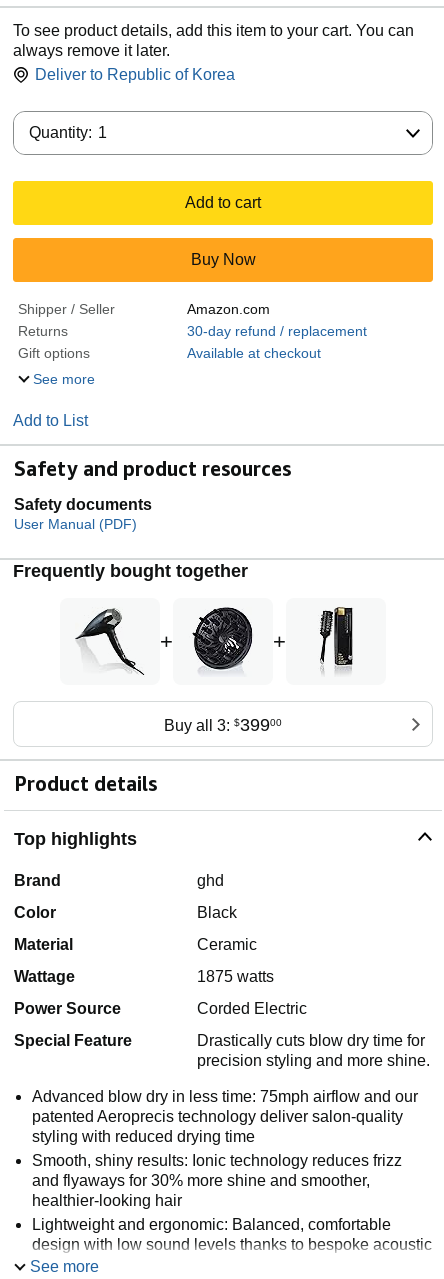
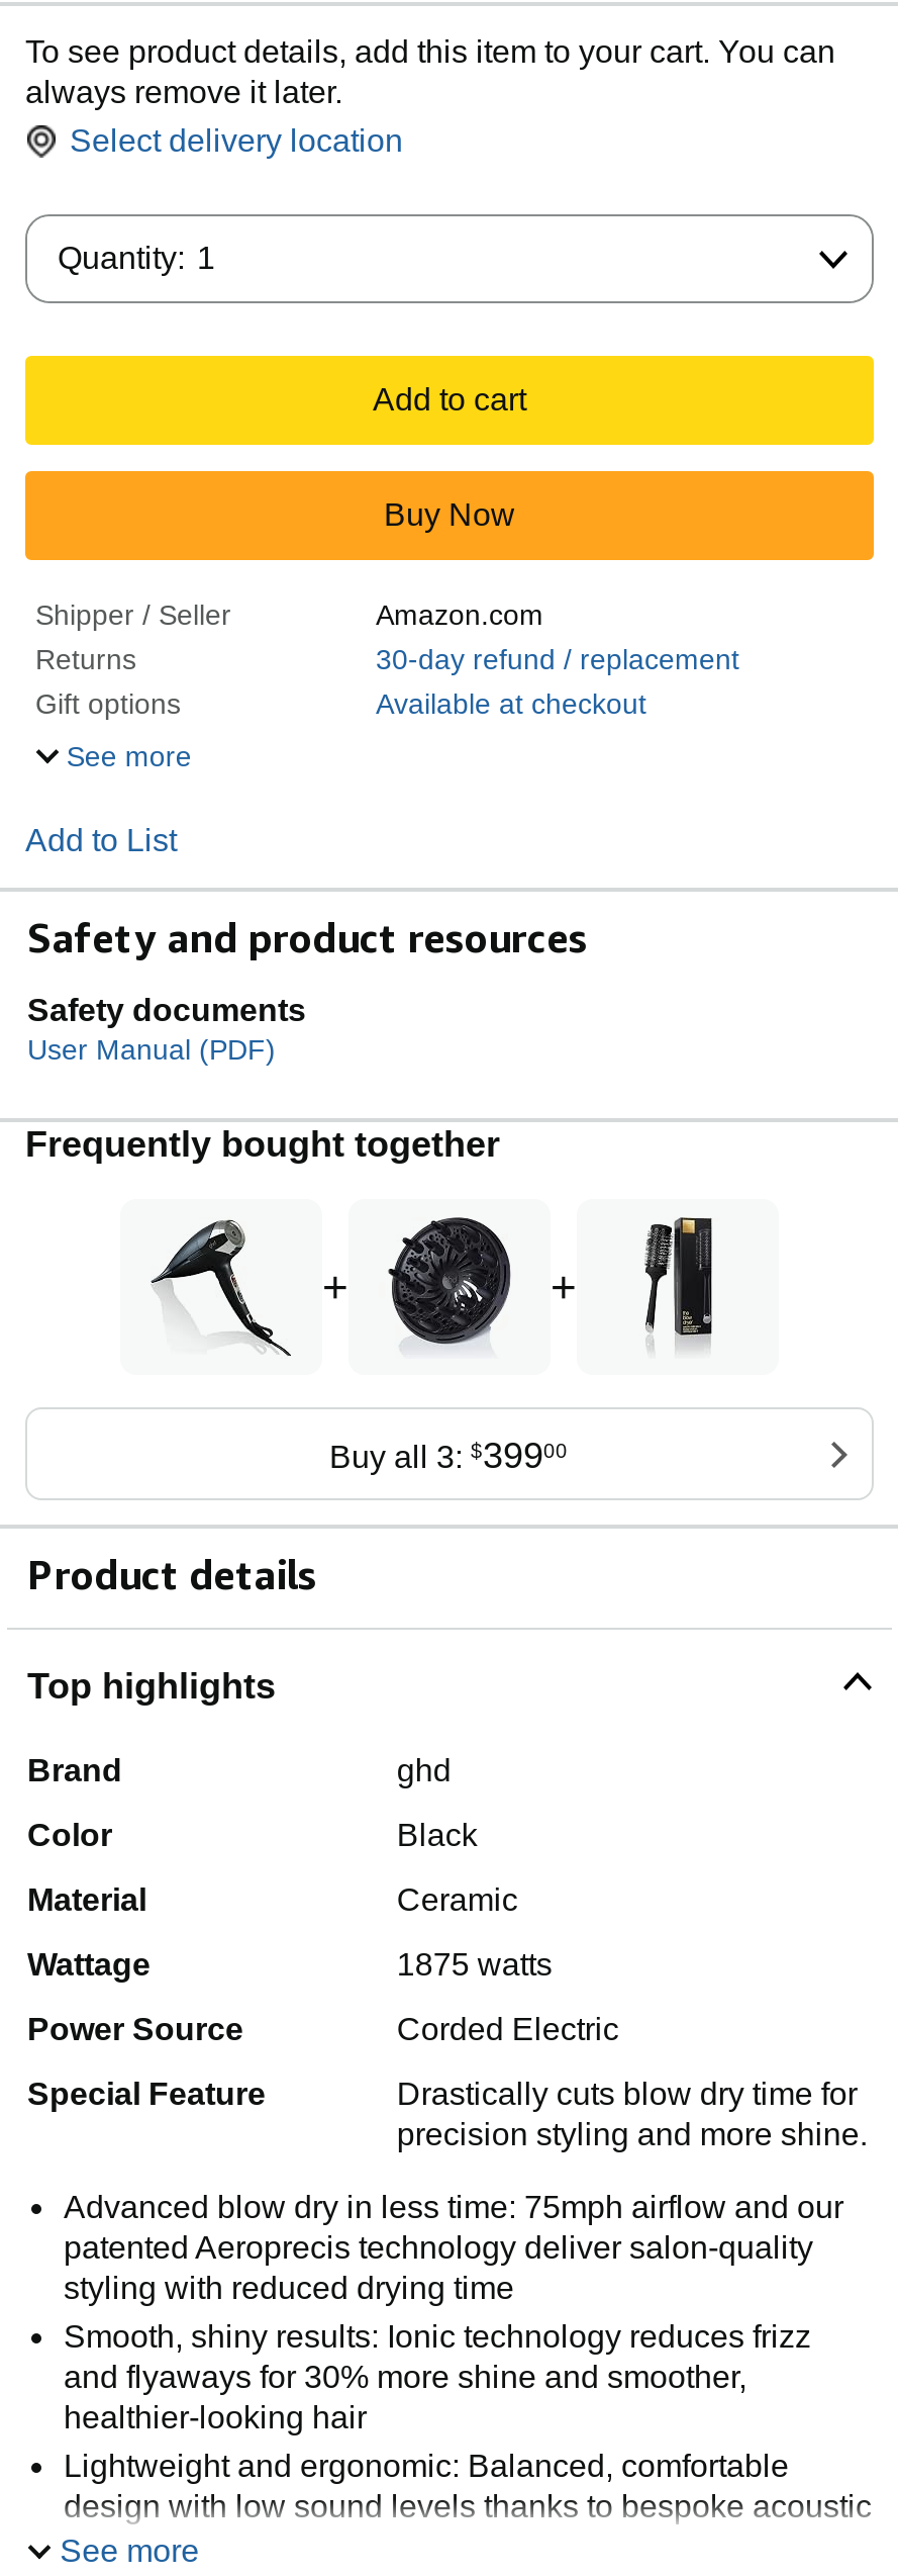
- Deliver to Republic of Korea
+ Select delivery location
